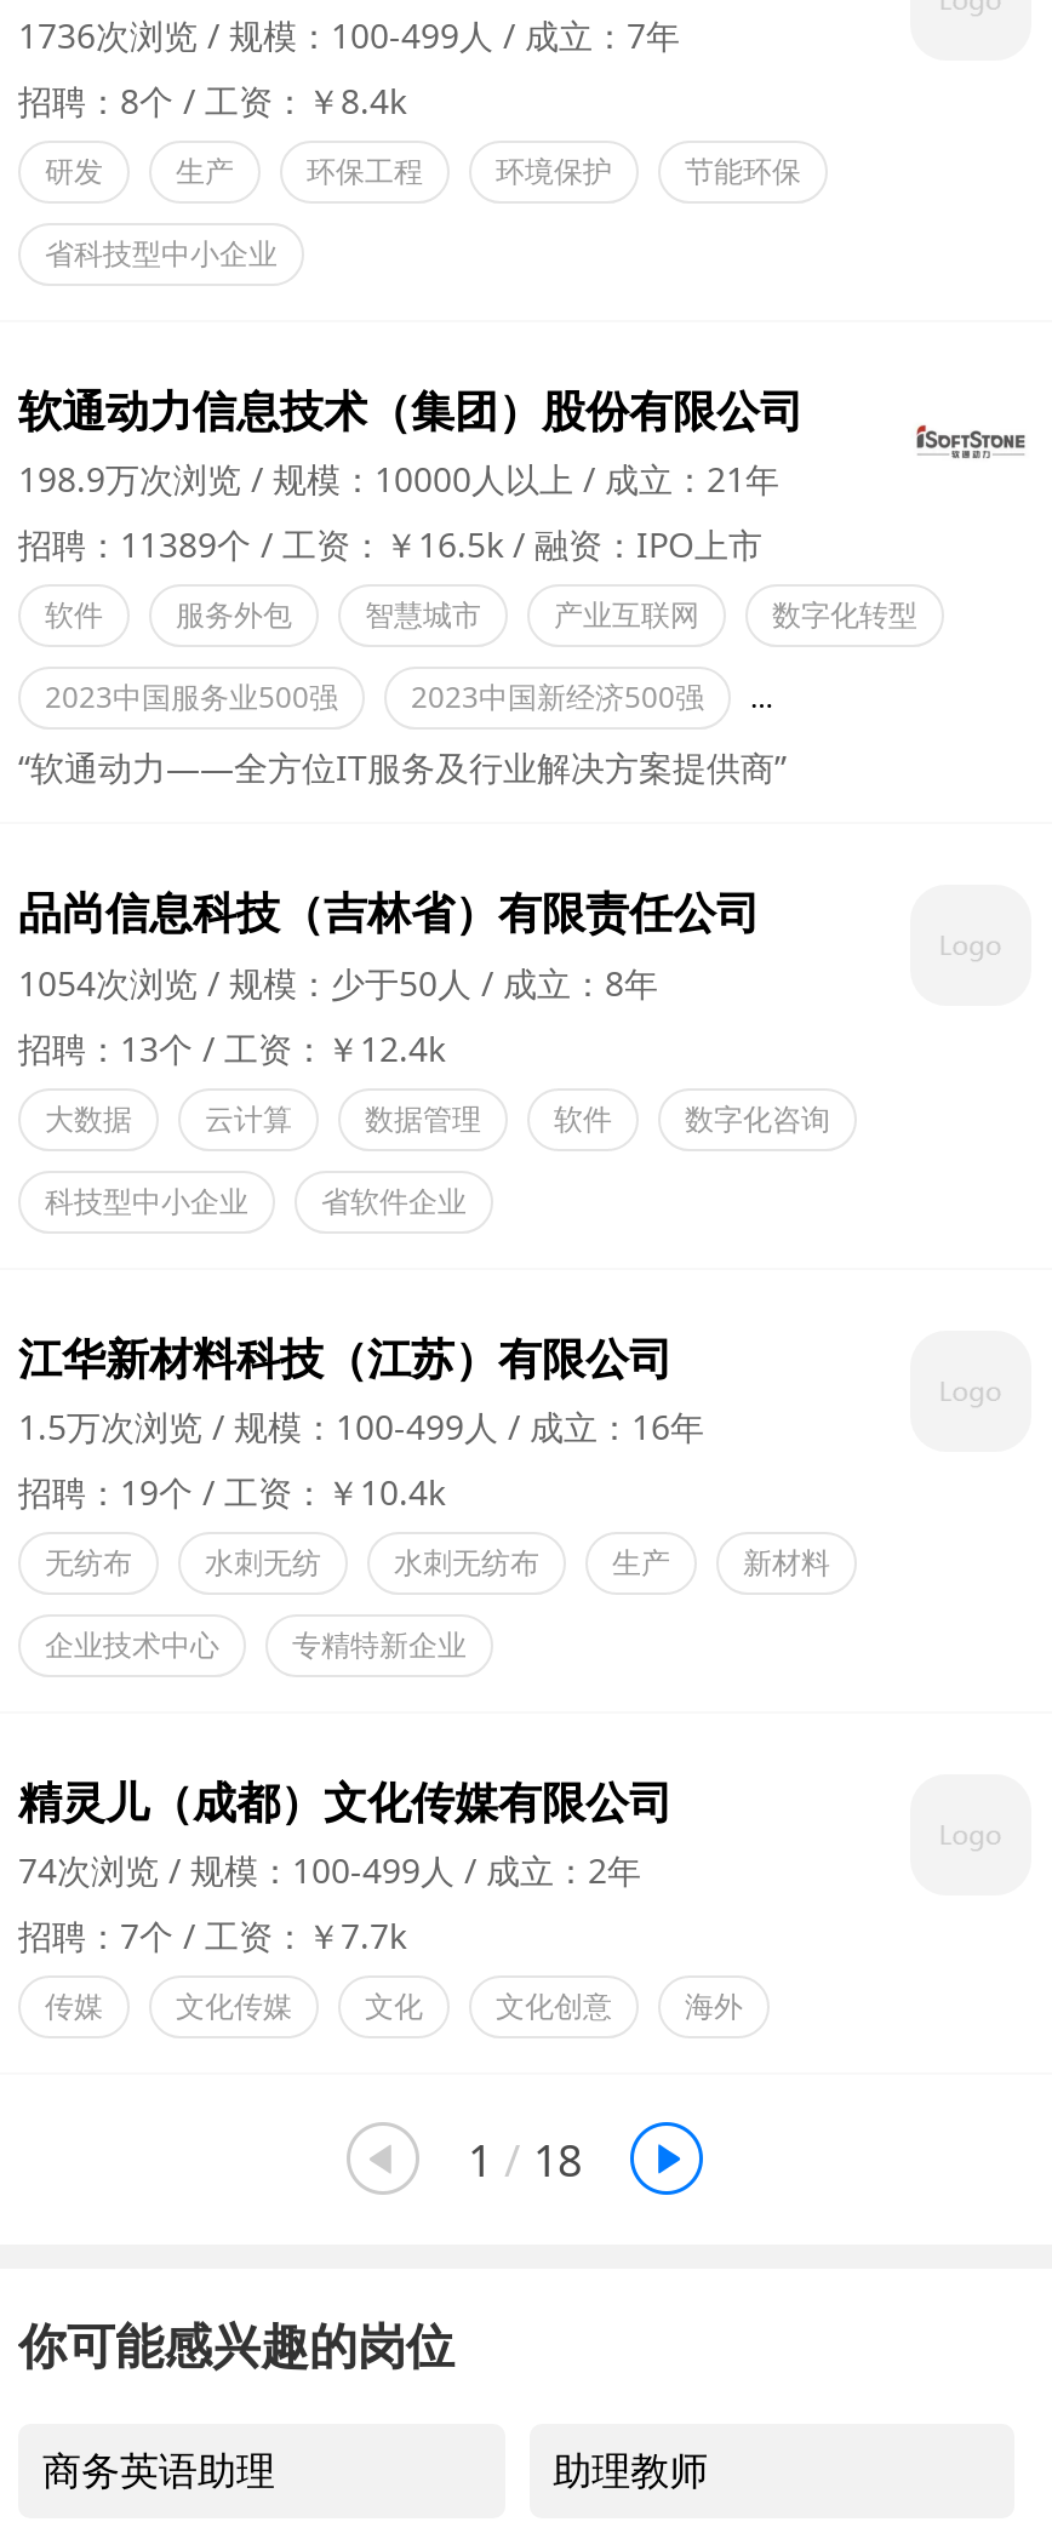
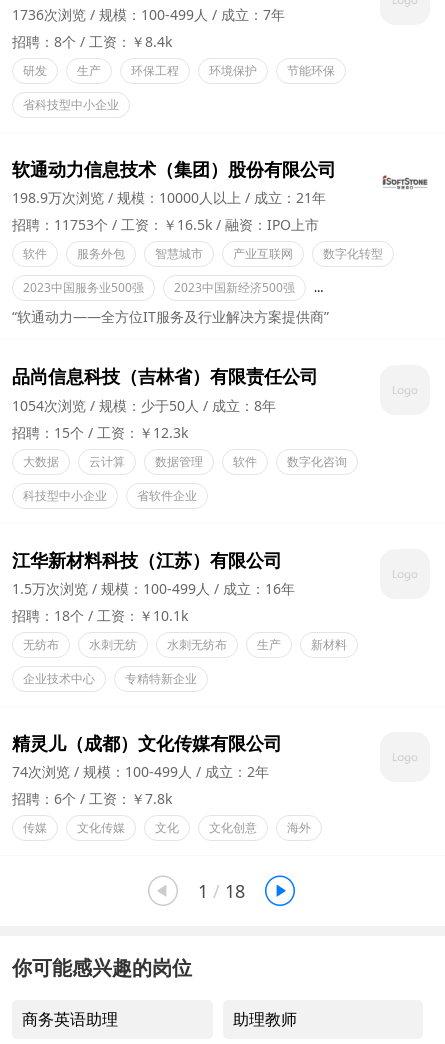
- 招聘：11389个 工资：￥16.5k 融资：IPO上市
+ 招聘：11753个 工资：￥16.5k 融资：IPO上市

- 招聘：13个
+ 招聘：15个

- 工资：￥12.4k
+ 工资：￥12.3k

- 招聘：19个
+ 招聘：18个

- 工资：￥10.4k
+ 工资：￥10.1k

- 招聘：7个
+ 招聘：6个

- 工资：￥7.7k
+ 工资：￥7.8k
